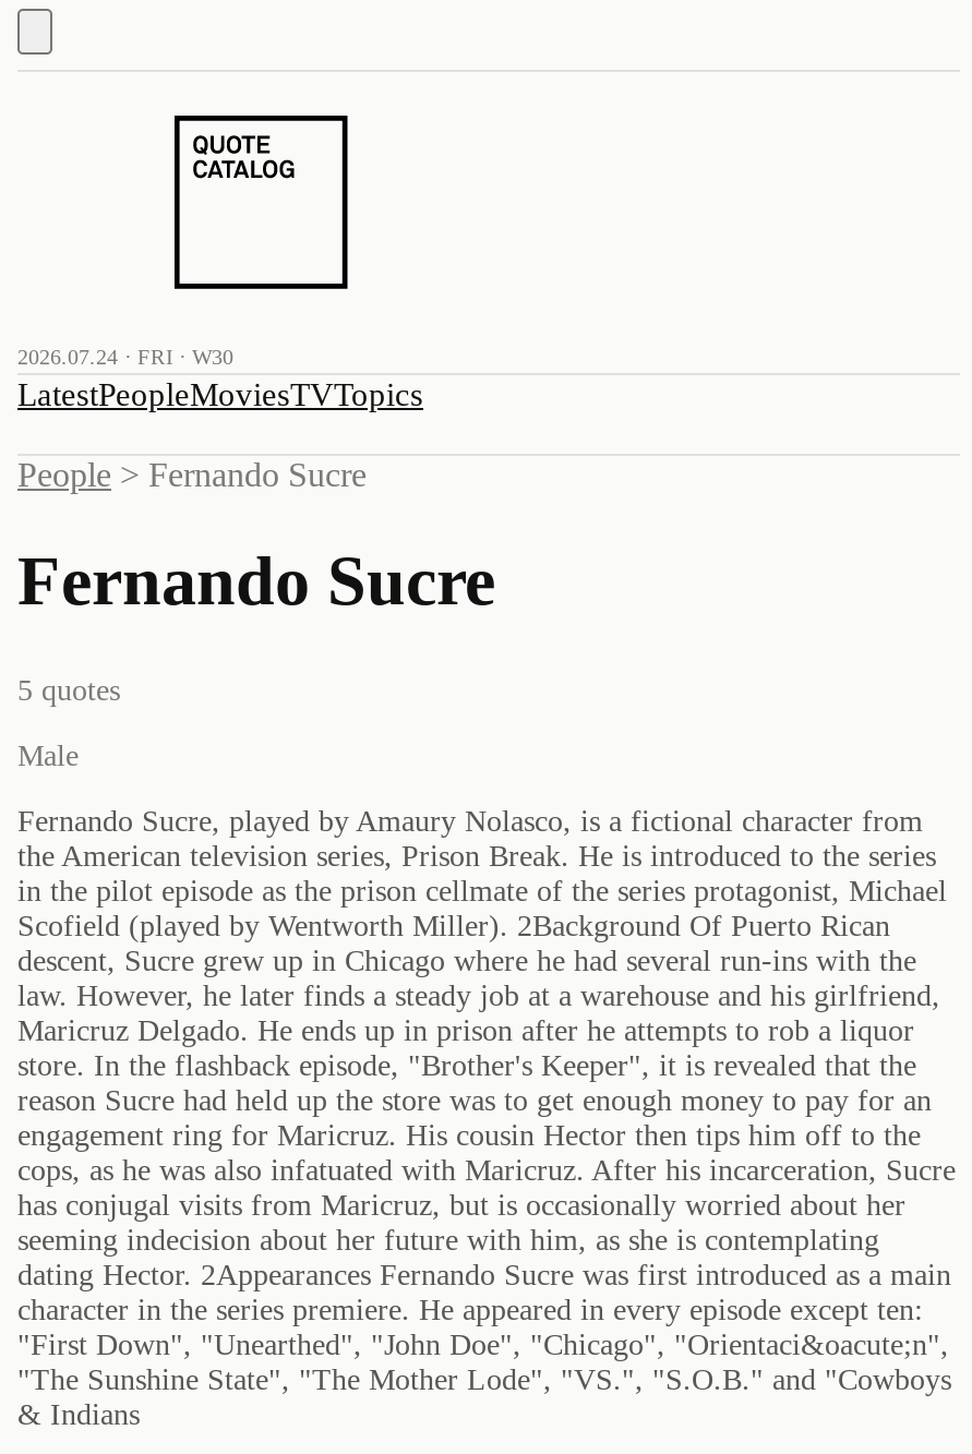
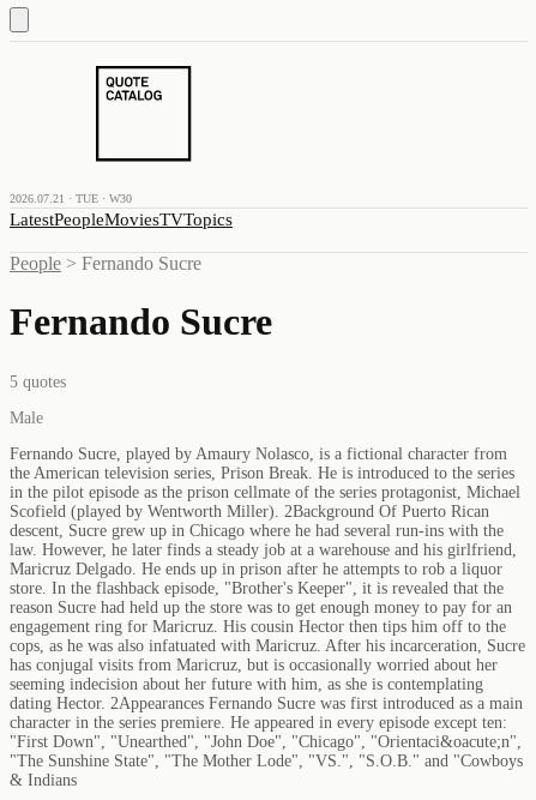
- 2026.07.24 · FRI · W30
+ 2026.07.21 · TUE · W30
